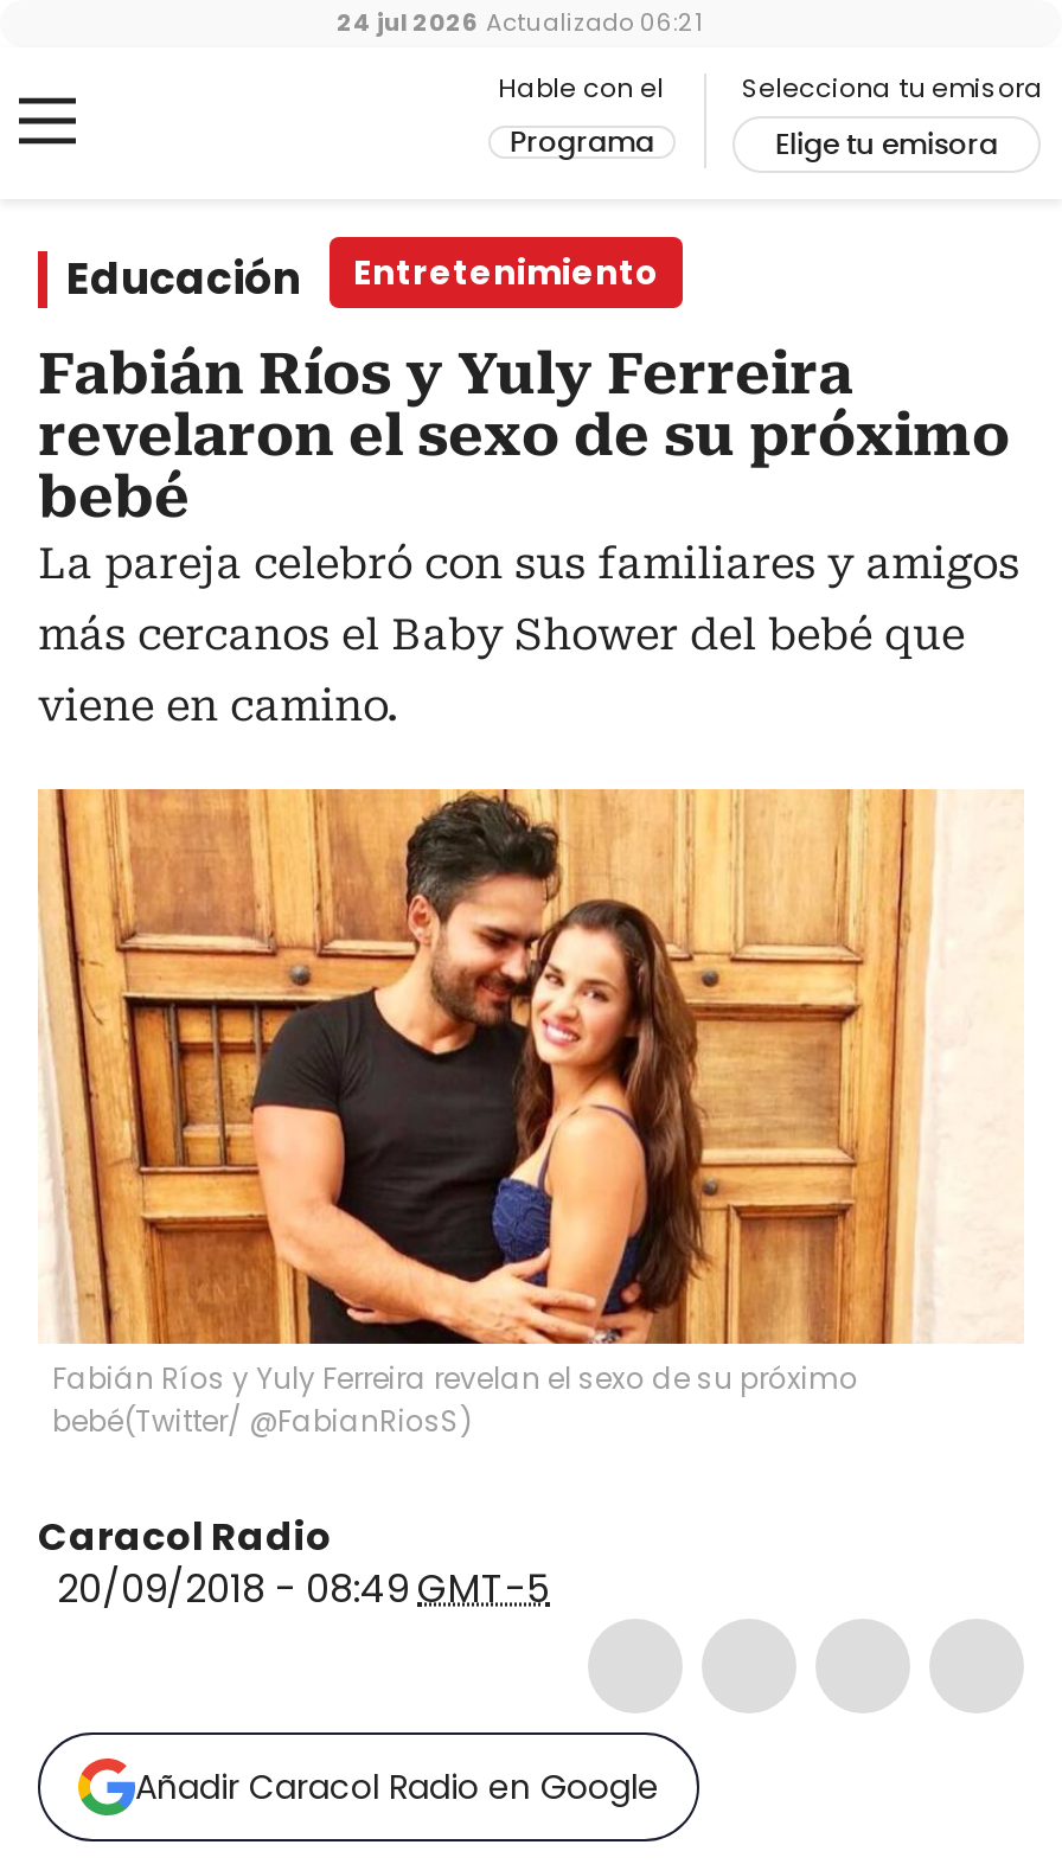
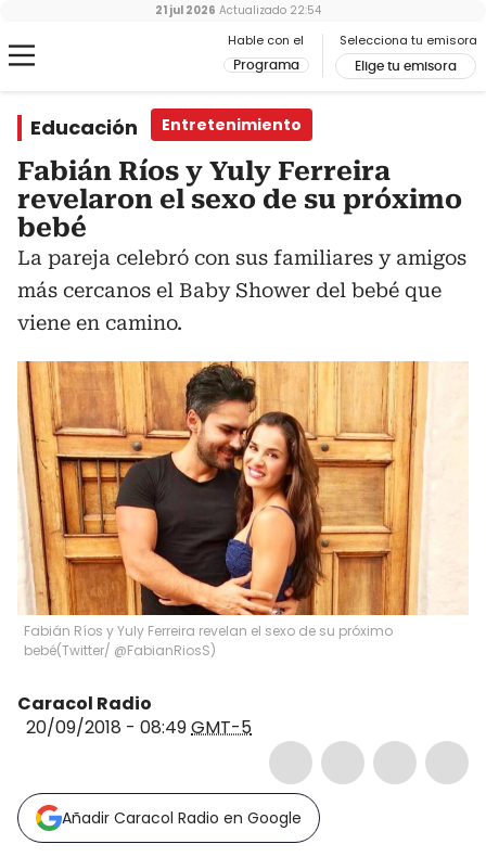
- 24 jul 2026 Actualizado 06:21
+ 21 jul 2026 Actualizado 22:54
